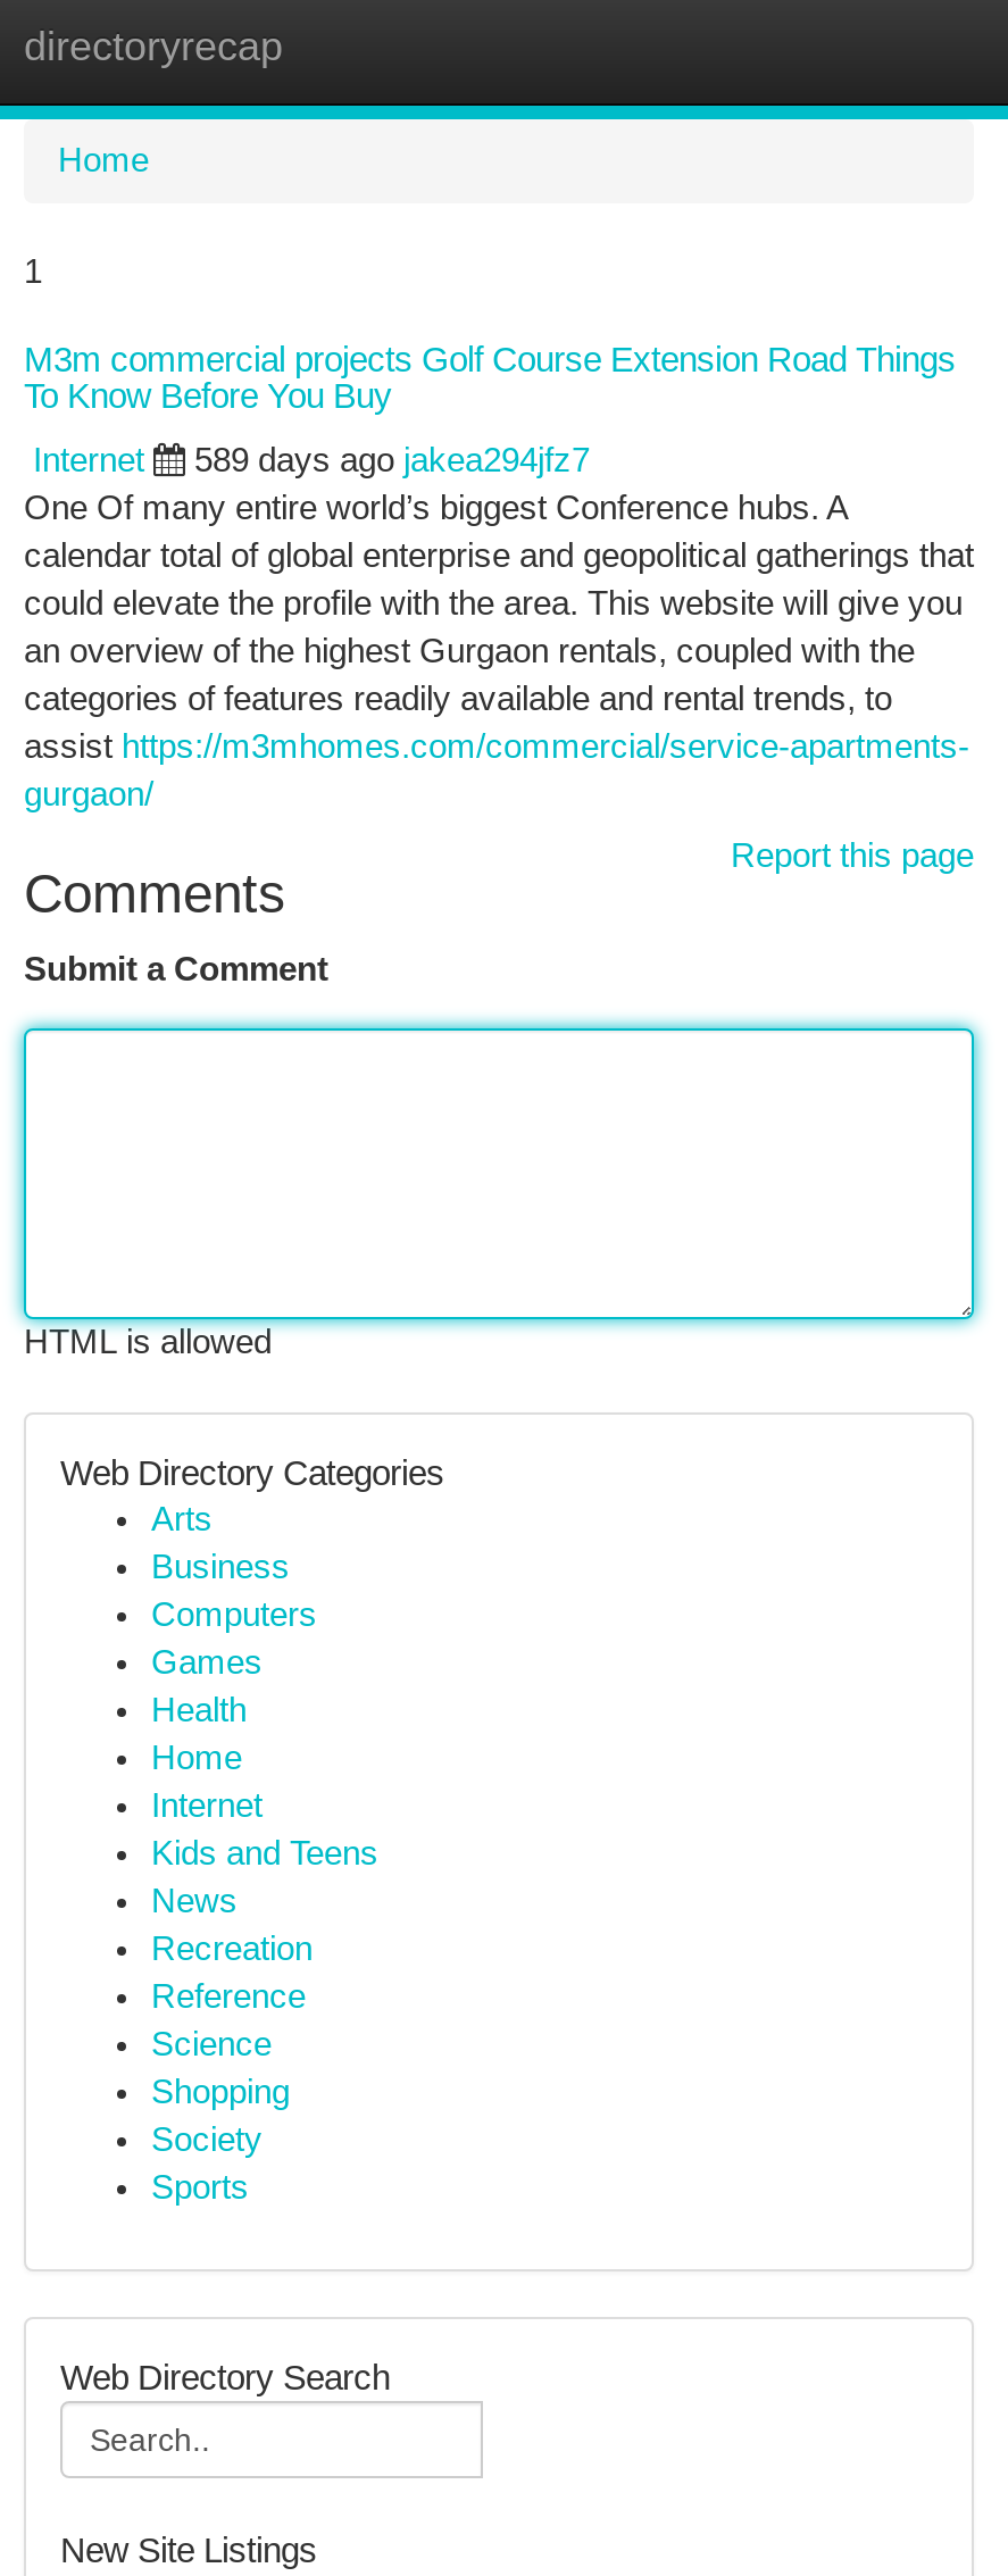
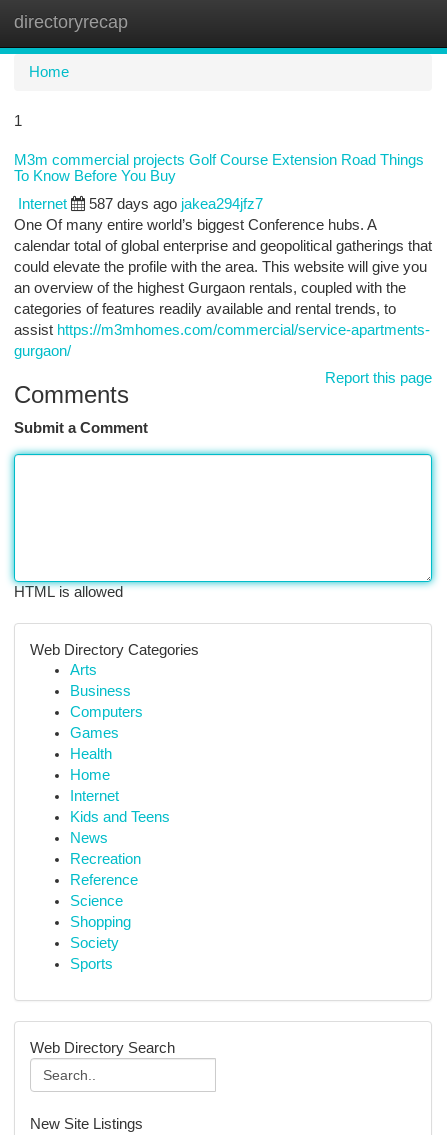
- 589 days ago jakea294jfz7
+ 587 days ago jakea294jfz7
